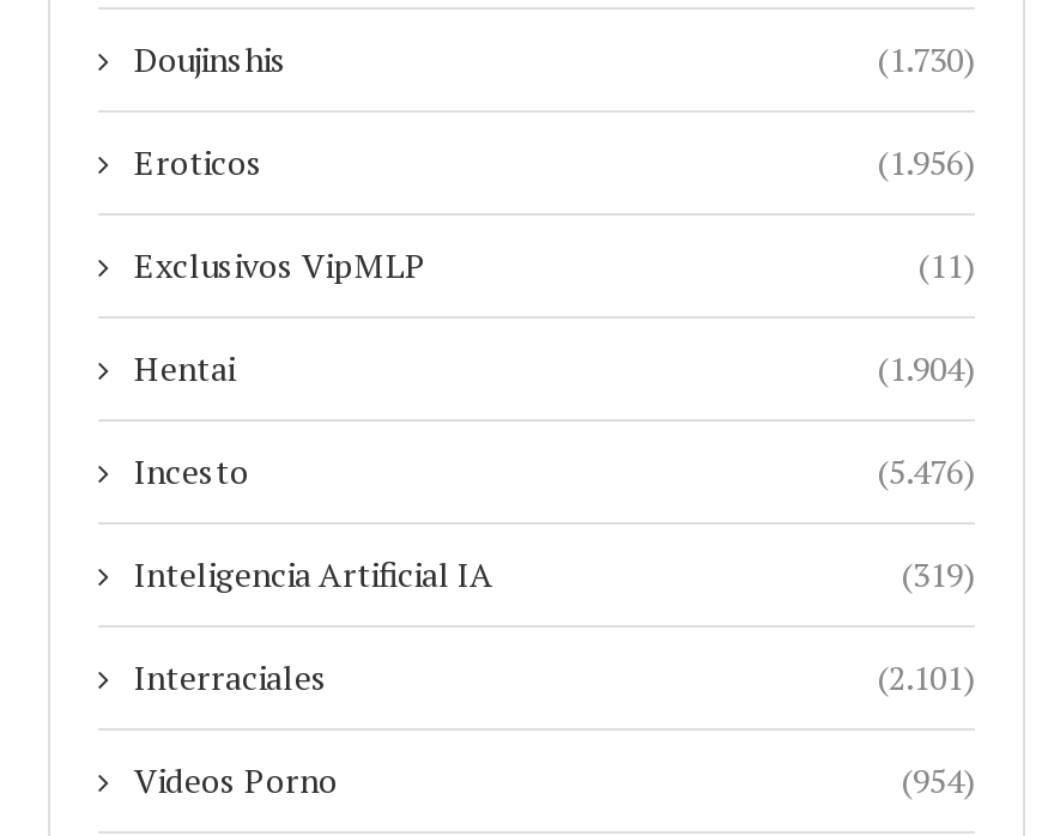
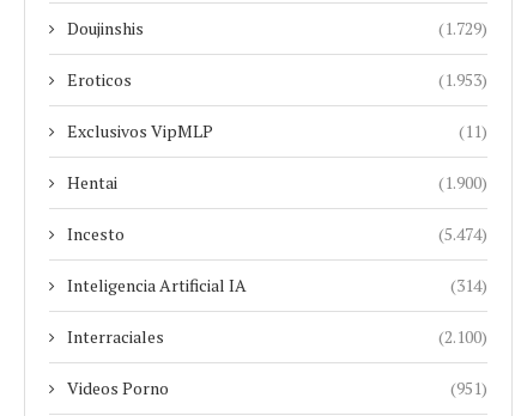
- (1.730)
+ (1.729)

- (1.956)
+ (1.953)

- (1.904)
+ (1.900)

- (5.476)
+ (5.474)

- (319)
+ (314)

- (2.101)
+ (2.100)

- (954)
+ (951)
